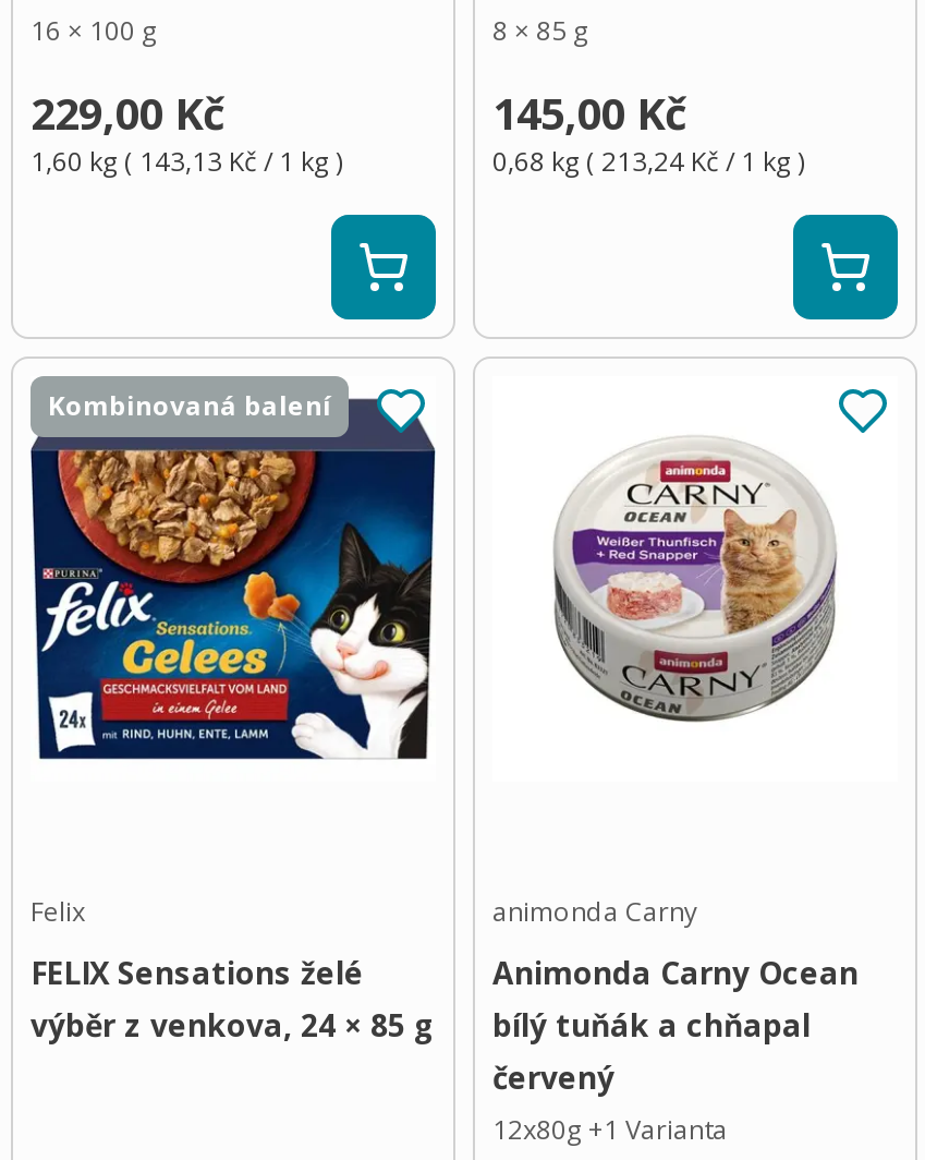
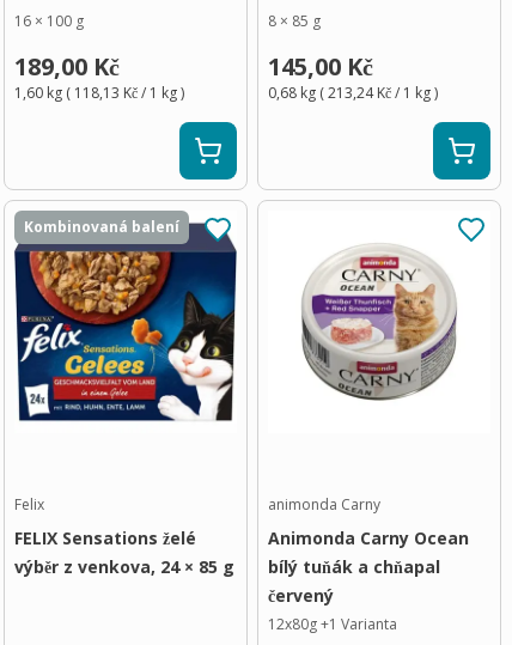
- 229,00 Kč
+ 189,00 Kč

- 1,60 kg (143,13 Kč / 1 kg)
+ 1,60 kg (118,13 Kč / 1 kg)
